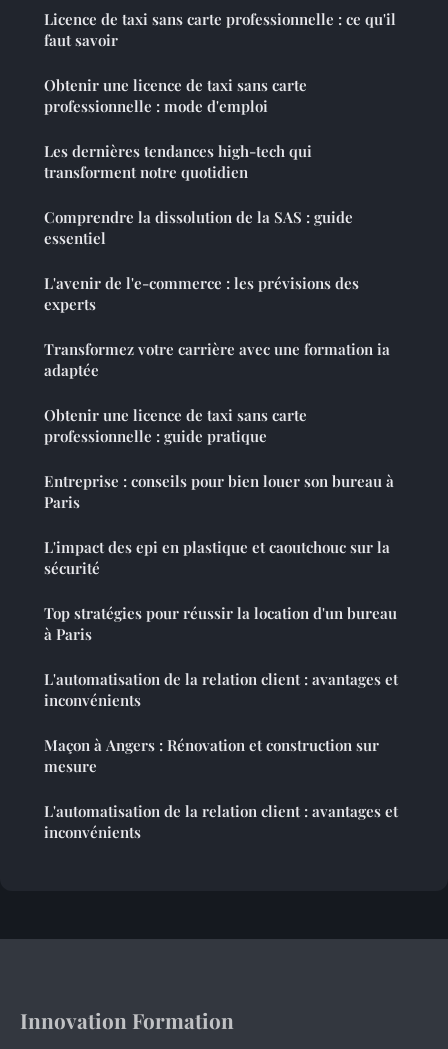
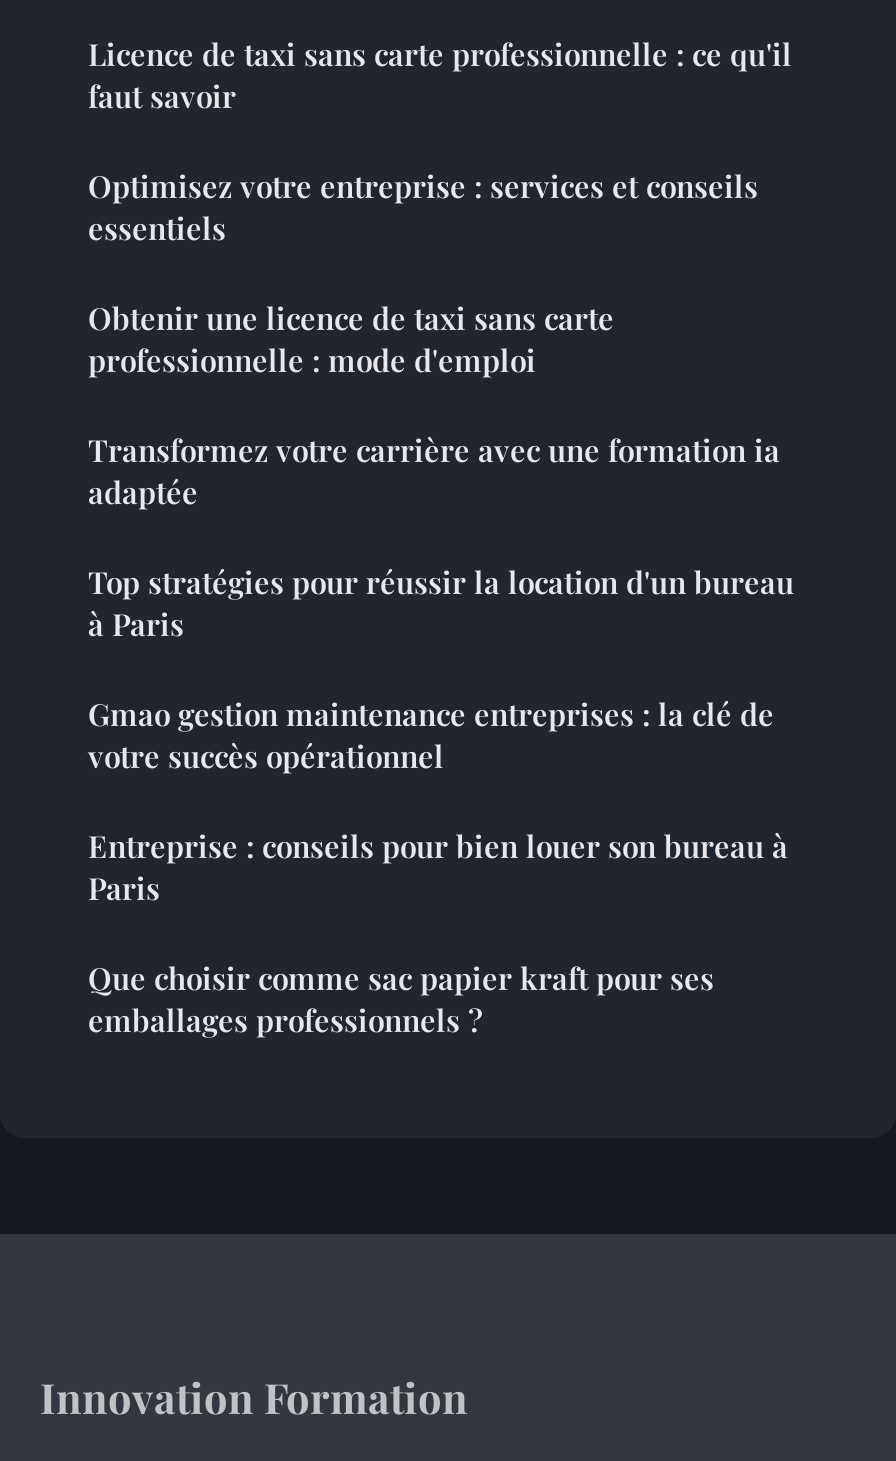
+ Optimisez votre entreprise : services et conseils
+ essentiels

moved down: Obtenir une licence de taxi sans carte | professionnelle : mode d'emploi

- Les dernières tendances high-tech qui
- transforment notre quotidien
- Comprendre la dissolution de la SAS : guide
- essentiel
- L'avenir de l'e-commerce : les prévisions des
- experts

- Obtenir une licence de taxi sans carte
- professionnelle : guide pratique
+ Gmao gestion maintenance entreprises : la clé de
+ votre succès opérationnel

- L'impact des epi en plastique et caoutchouc sur la
- sécurité
- L'automatisation de la relation client : avantages et
- inconvénients
- Maçon à Angers : Rénovation et construction sur
- mesure
- L'automatisation de la relation client : avantages et
- inconvénients
+ Que choisir comme sac papier kraft pour ses
+ emballages professionnels ?

moved up: Top stratégies pour réussir la location d'un bureau | à Paris
